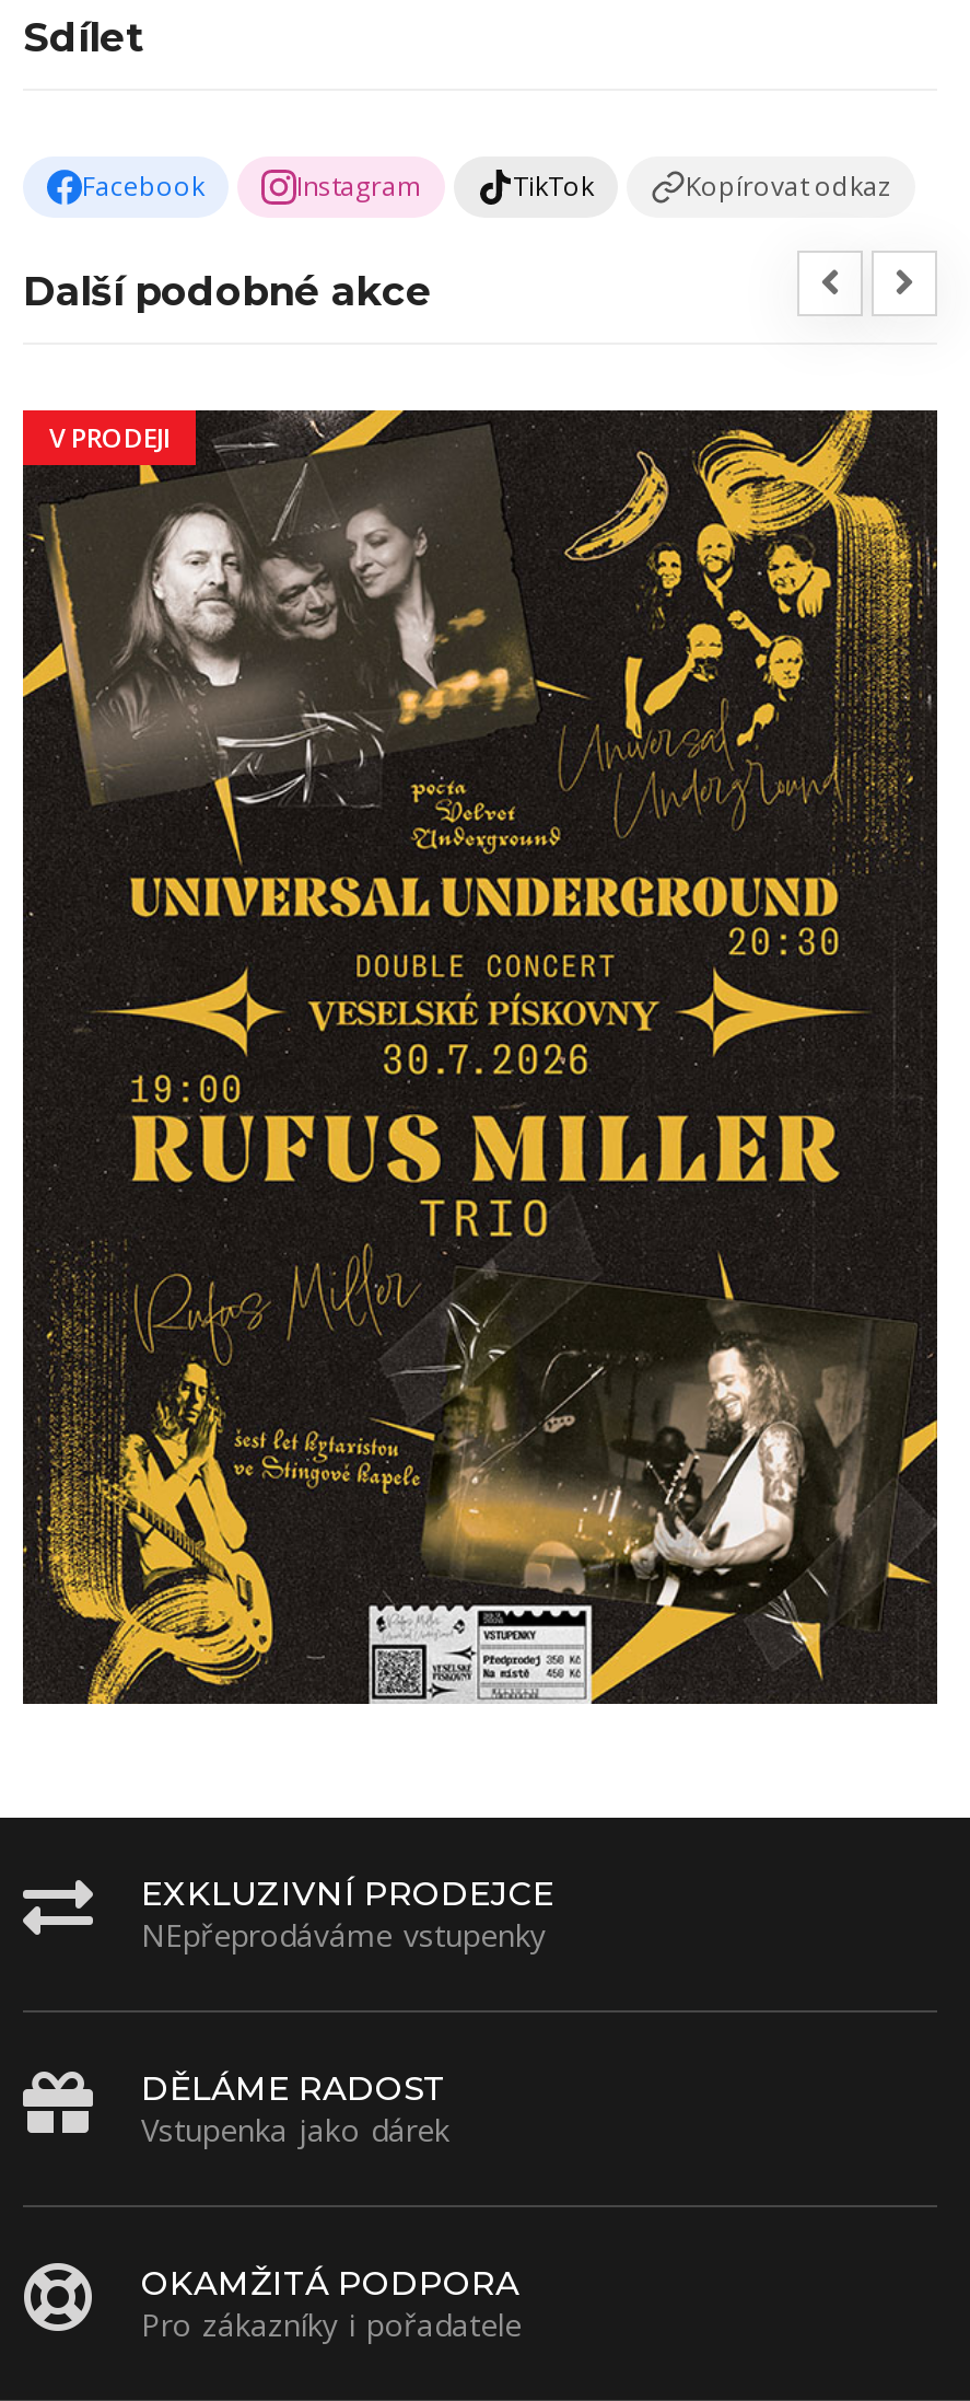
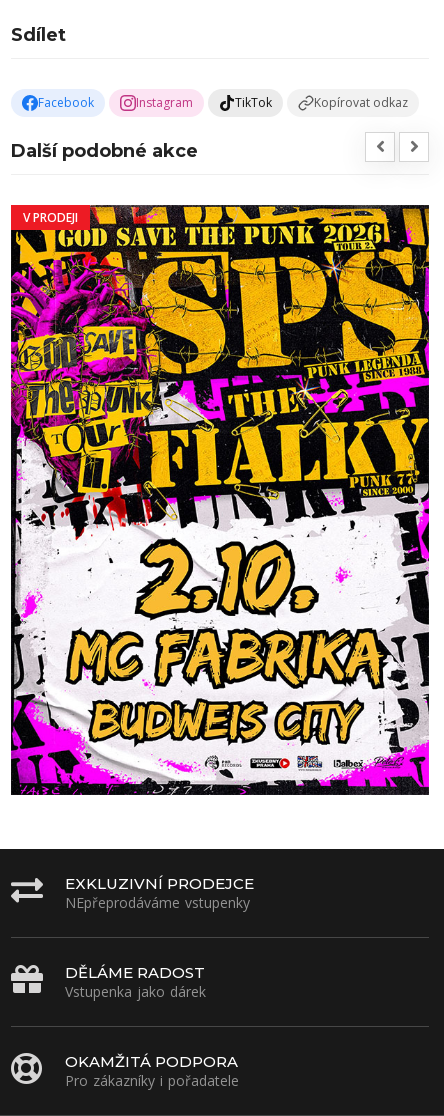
- [image]
+ [image]
